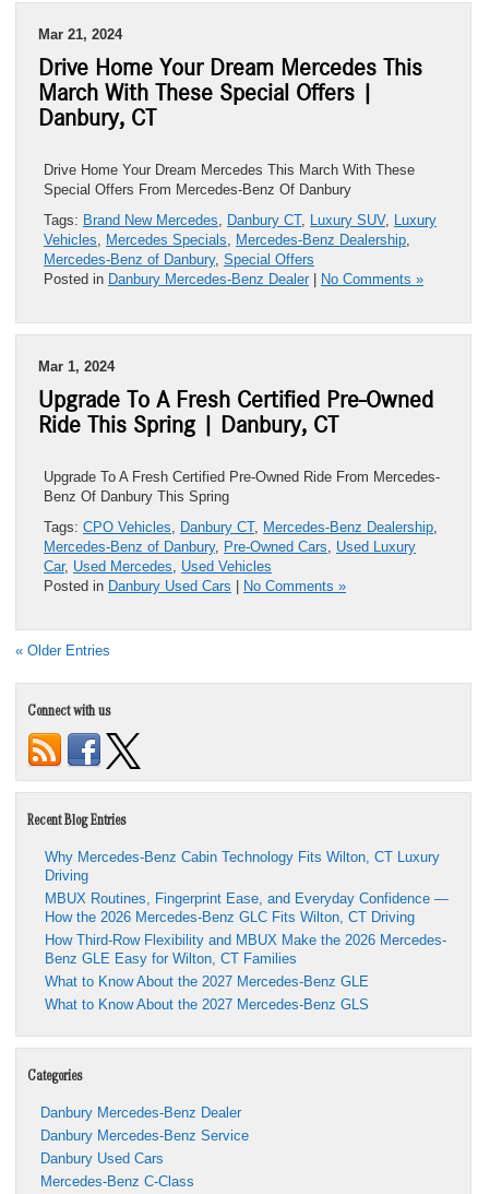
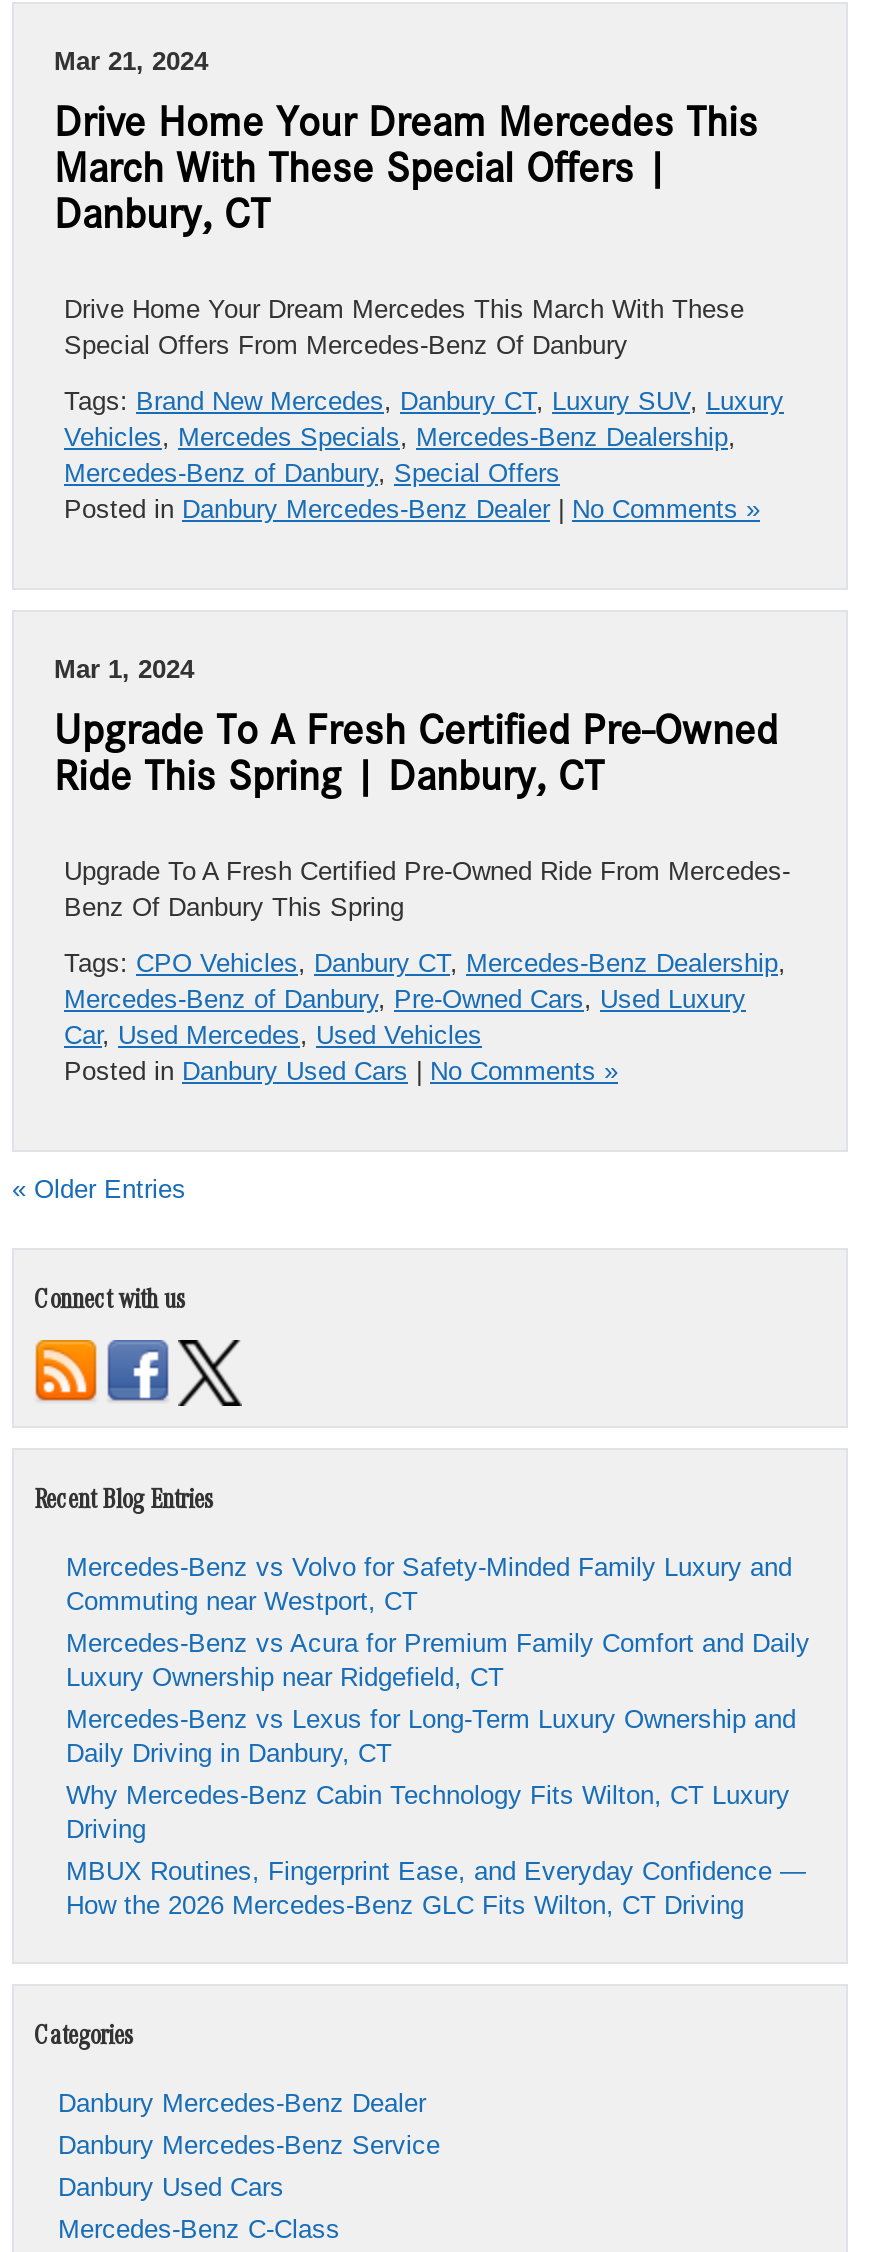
+ Mercedes-Benz vs Volvo for Safety-Minded Family Luxury and
+ Commuting near Westport, CT
+ Mercedes-Benz vs Acura for Premium Family Comfort and Daily
+ Luxury Ownership near Ridgefield, CT
+ Mercedes-Benz vs Lexus for Long-Term Luxury Ownership and
+ Daily Driving in Danbury, CT

moved down: Why Mercedes-Benz Cabin Technology Fits Wilton, CT Luxury | Driving | MBUX Routines, Fingerprint Ease, and Everyday Confidence — | How the 2026 Mercedes-Benz GLC Fits Wilton, CT Driving

- How Third-Row Flexibility and MBUX Make the 2026 Mercedes-
- Benz GLE Easy for Wilton, CT Families
- What to Know About the 2027 Mercedes-Benz GLE
- What to Know About the 2027 Mercedes-Benz GLS
